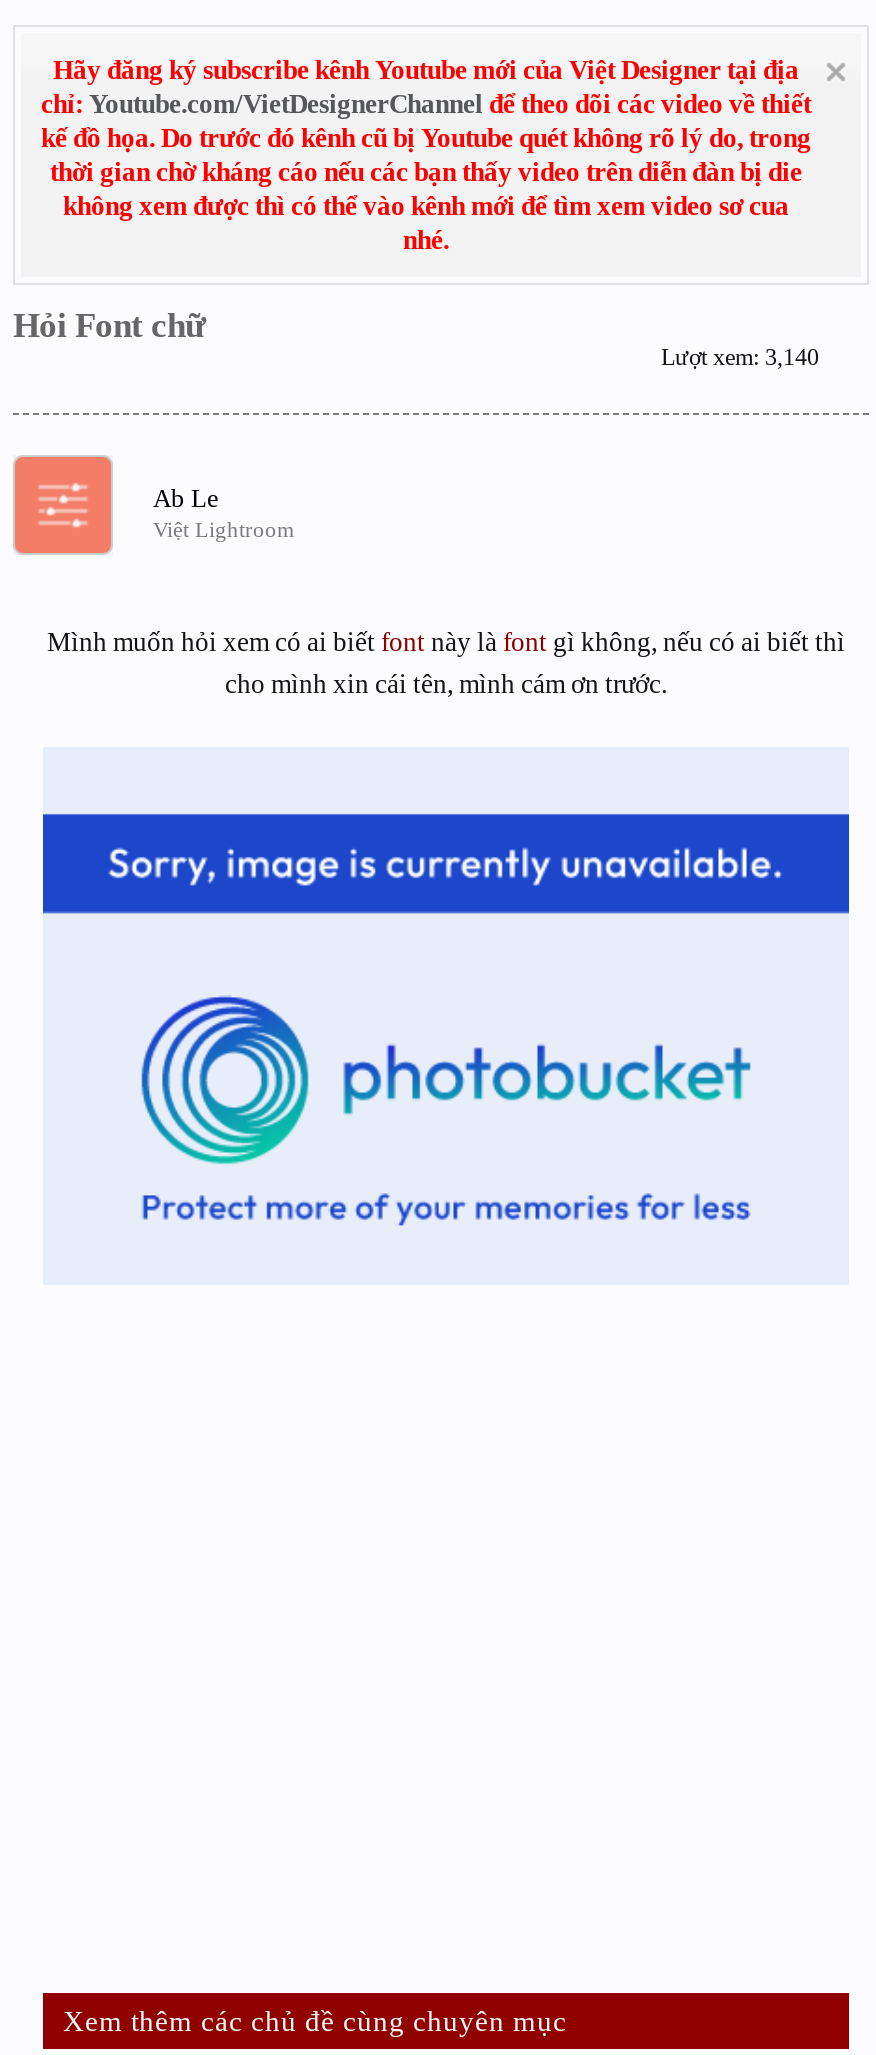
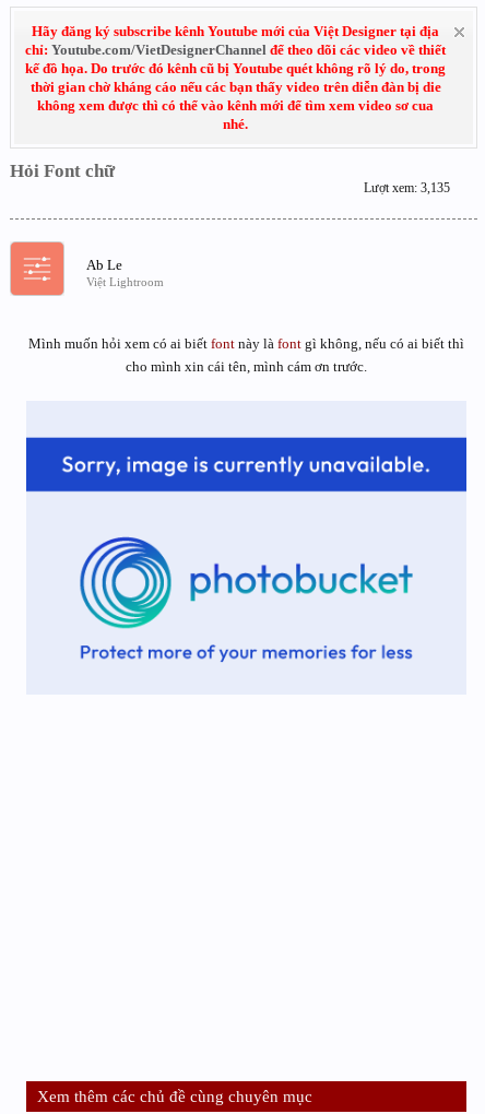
- Lượt xem: 3,140
+ Lượt xem: 3,135
